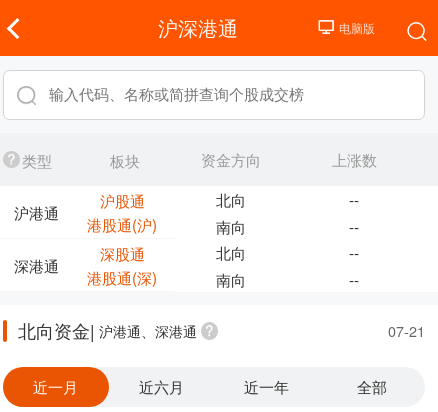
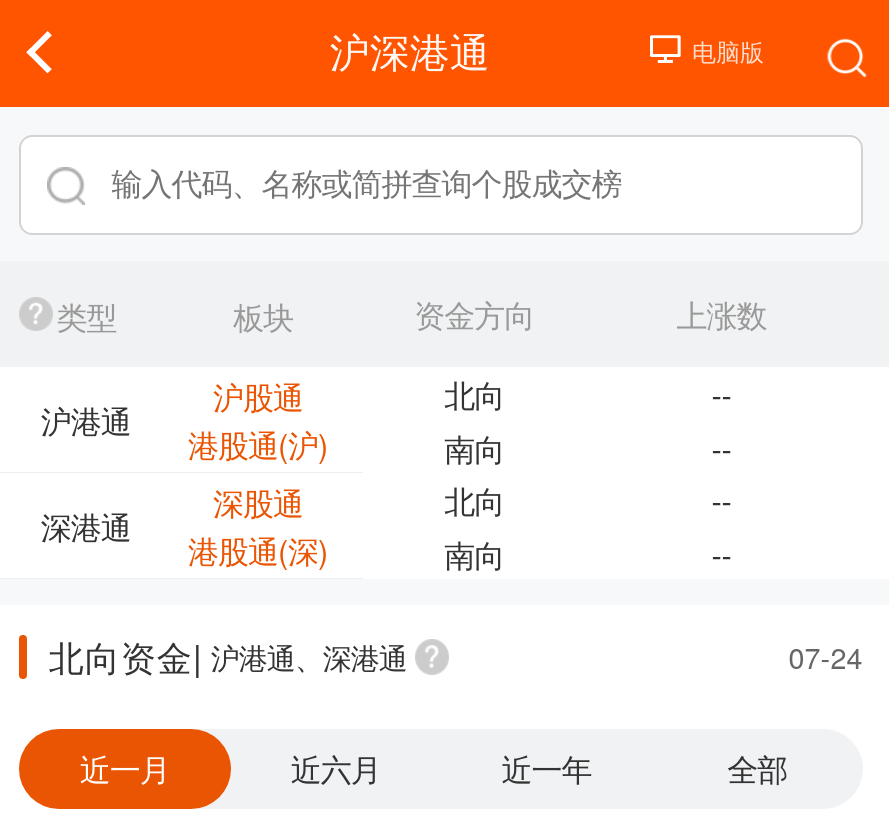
- 07-21
+ 07-24
